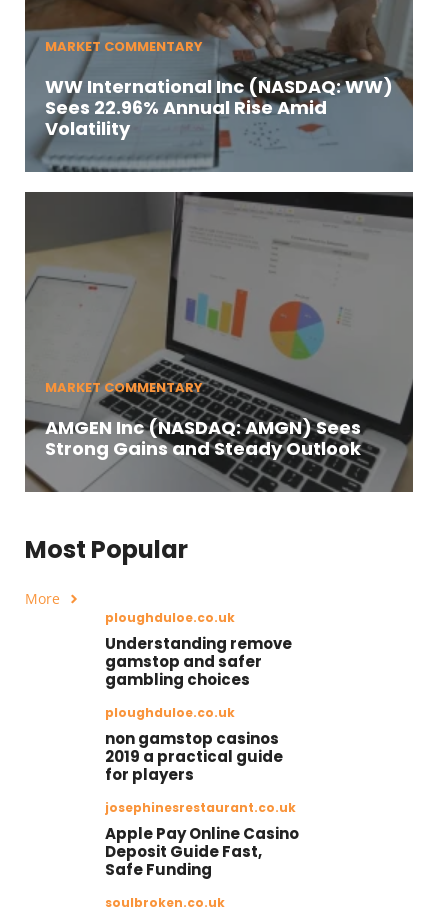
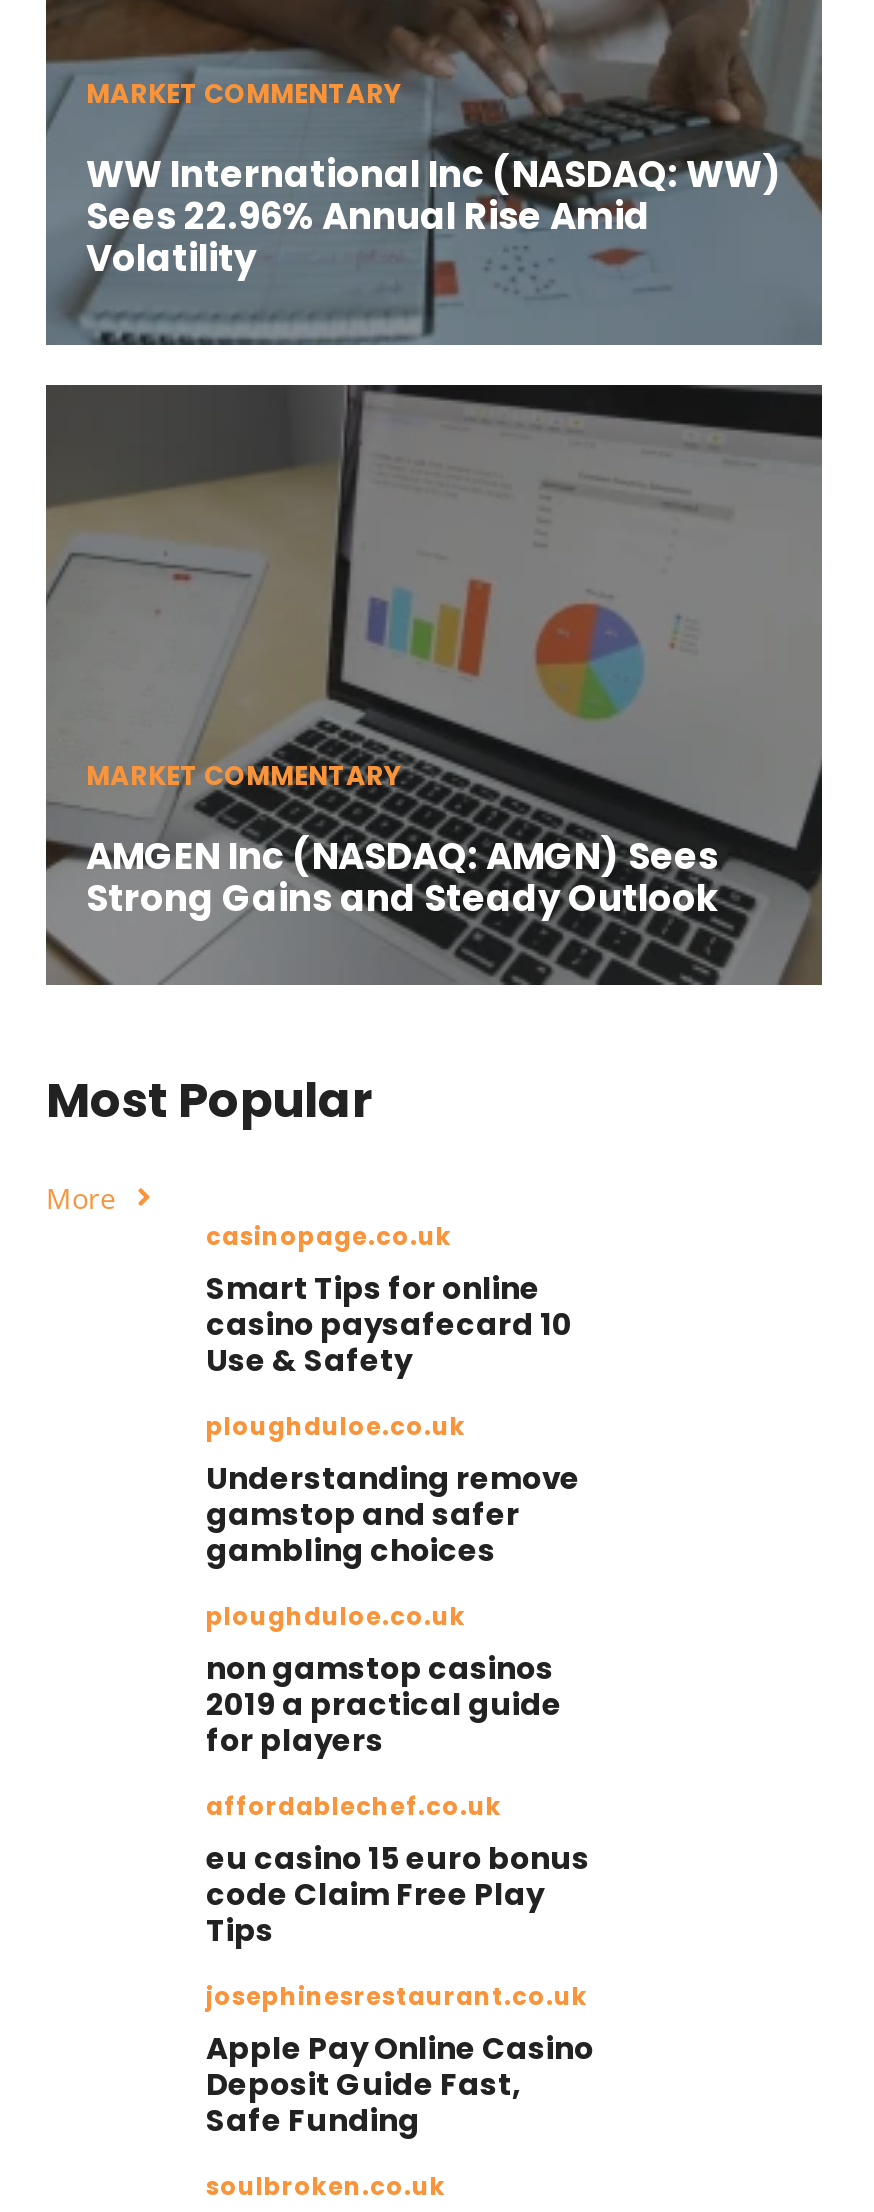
+ casinopage.co.uk
+ Smart Tips for online
+ casino paysafecard 10
+ Use & Safety

+ affordablechef.co.uk
+ eu casino 15 euro bonus
+ code Claim Free Play
+ Tips
